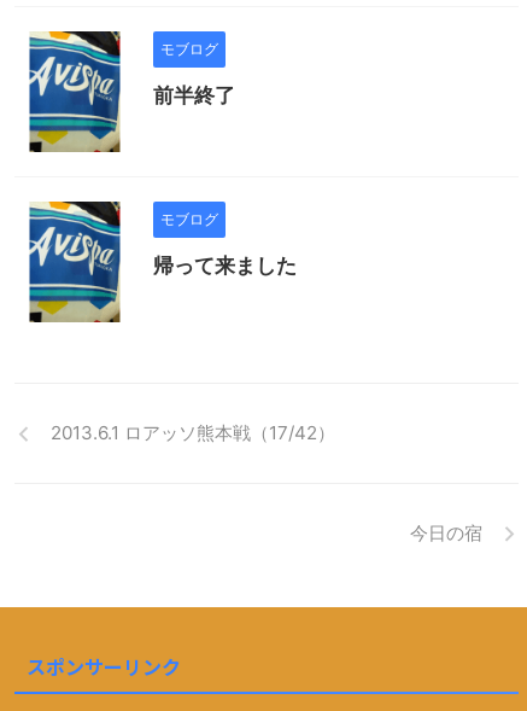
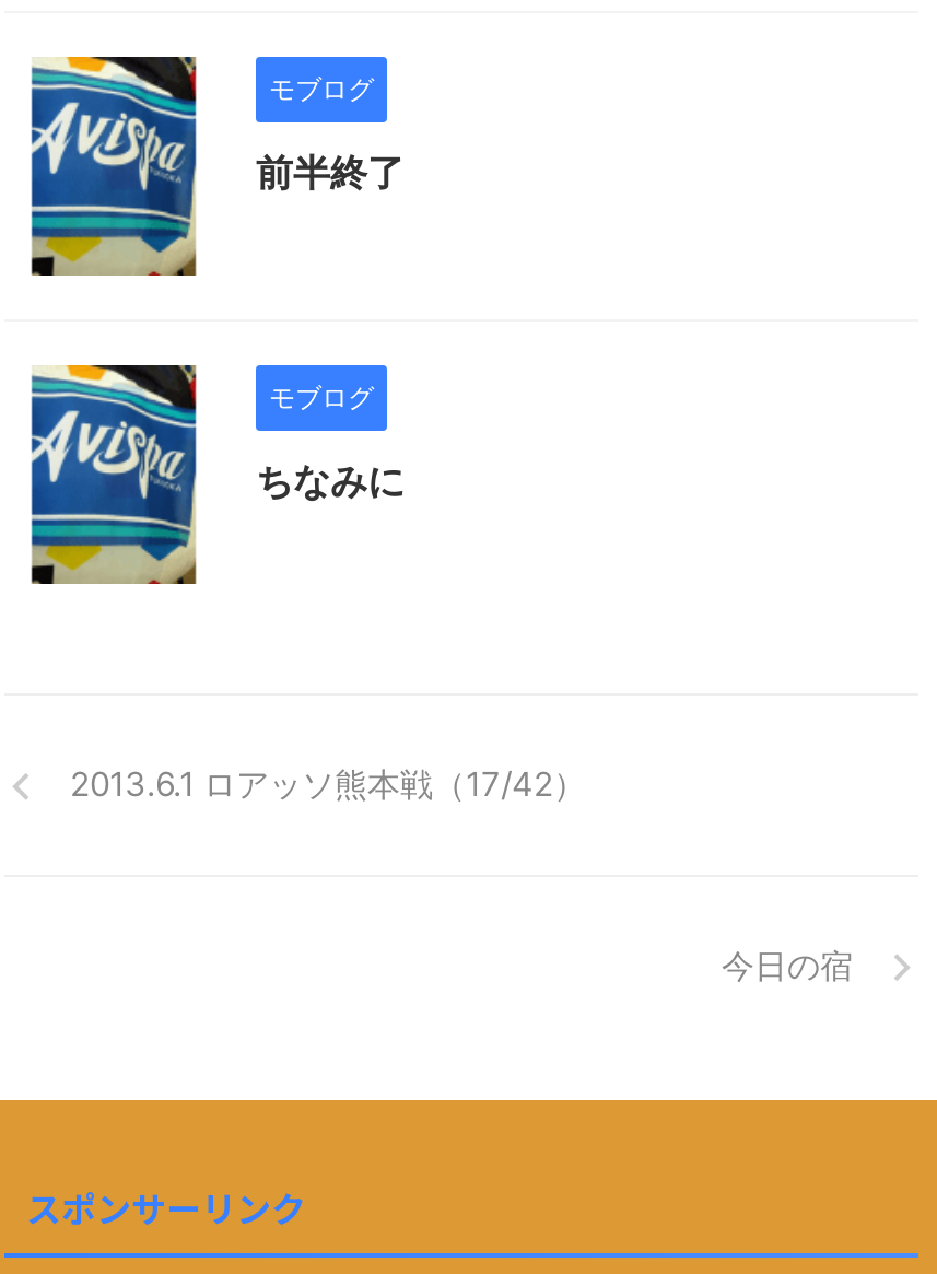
- 帰って来ました
+ ちなみに
